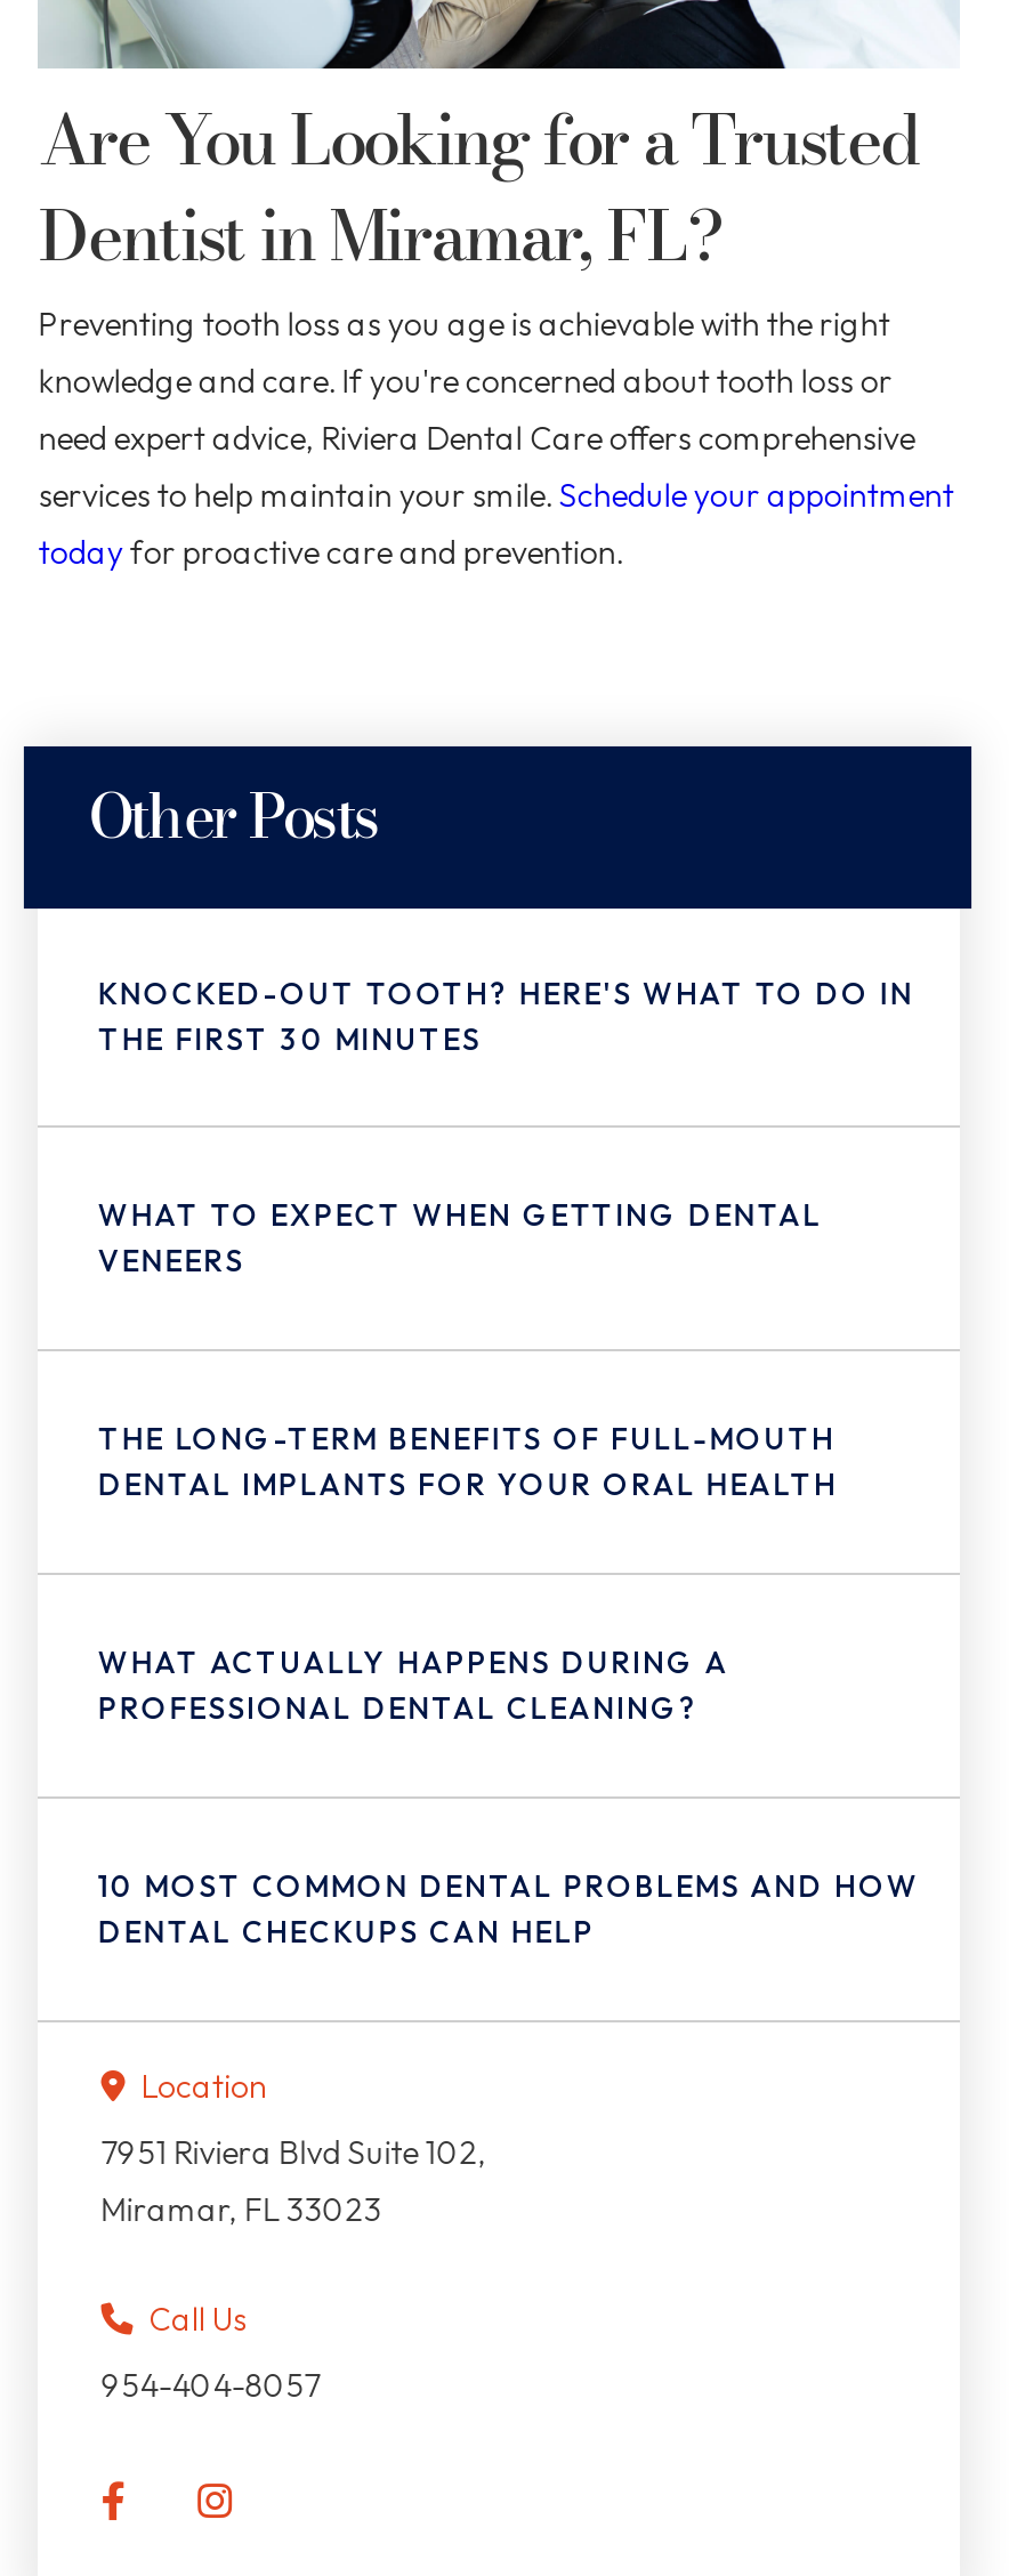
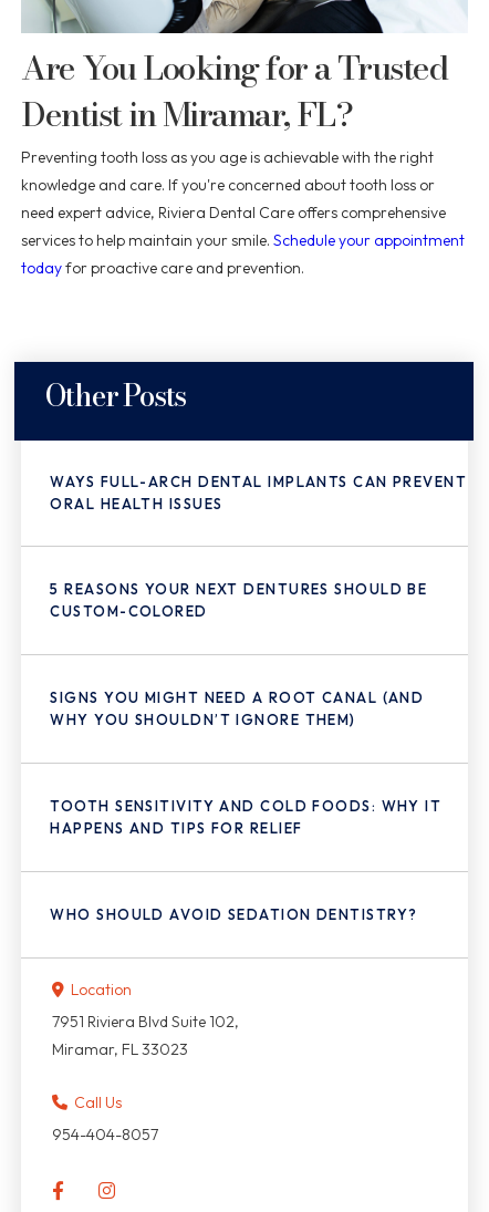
- KNOCKED-OUT TOOTH? HERE'S WHAT TO DO IN
- THE FIRST 30 MINUTES
+ WAYS FULL-ARCH DENTAL IMPLANTS CAN PREVENT
+ ORAL HEALTH ISSUES

- WHAT TO EXPECT WHEN GETTING DENTAL
- VENEERS
+ 5 REASONS YOUR NEXT DENTURES SHOULD BE
+ CUSTOM-COLORED

- THE LONG-TERM BENEFITS OF FULL-MOUTH
- DENTAL IMPLANTS FOR YOUR ORAL HEALTH
+ SIGNS YOU MIGHT NEED A ROOT CANAL (AND
+ WHY YOU SHOULDN’T IGNORE THEM)

- WHAT ACTUALLY HAPPENS DURING A
- PROFESSIONAL DENTAL CLEANING?
+ TOOTH SENSITIVITY AND COLD FOODS: WHY IT
+ HAPPENS AND TIPS FOR RELIEF

- 10 MOST COMMON DENTAL PROBLEMS AND HOW
- DENTAL CHECKUPS CAN HELP
+ WHO SHOULD AVOID SEDATION DENTISTRY?
